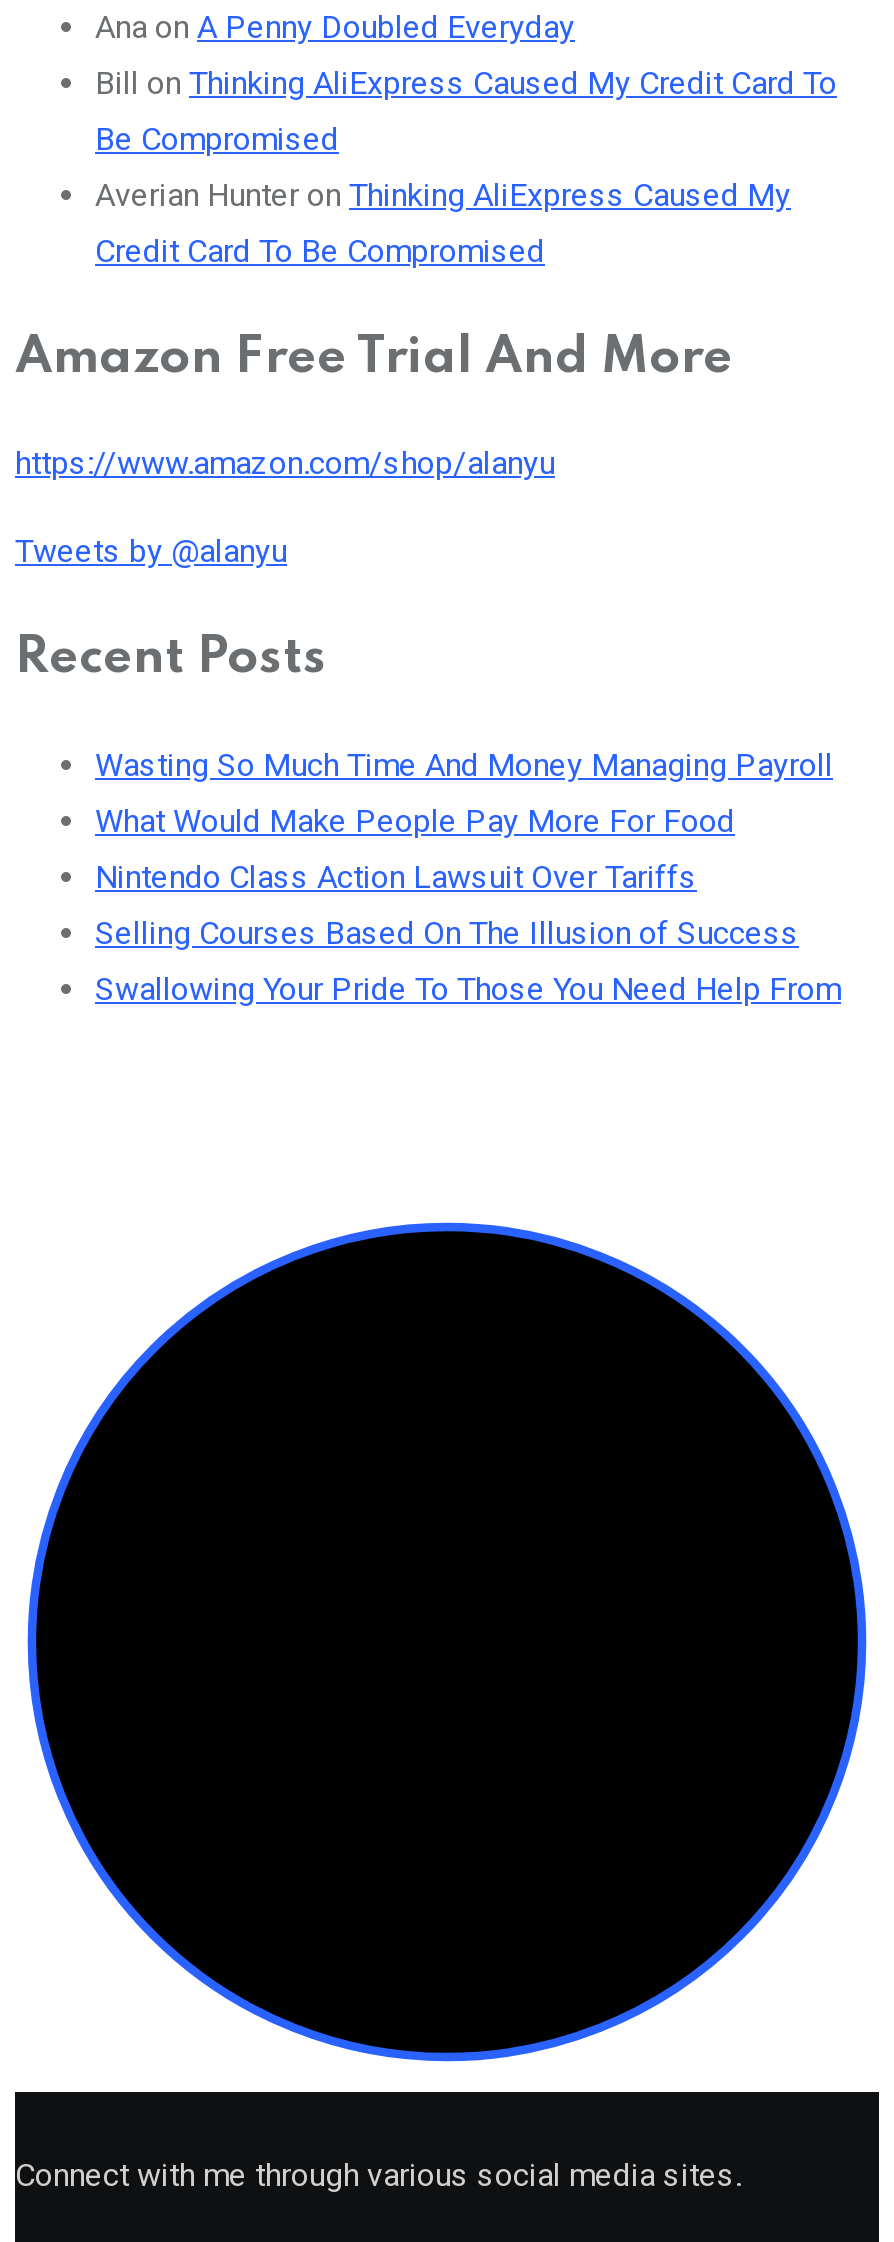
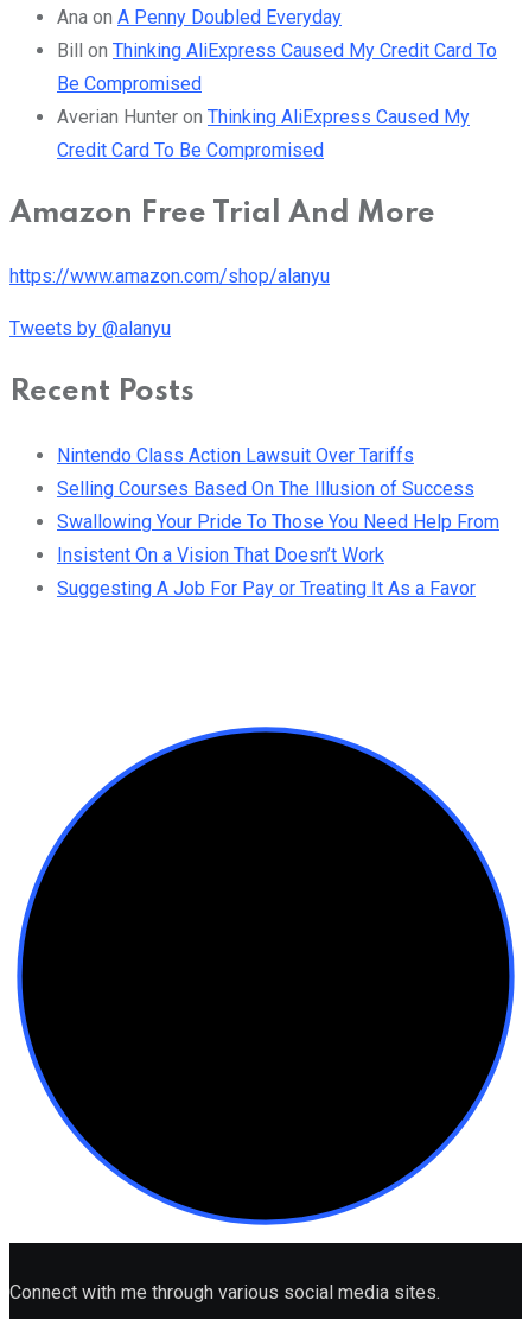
- Wasting So Much Time And Money Managing Payroll
- What Would Make People Pay More For Food

moved up: Nintendo Class Action Lawsuit Over Tariffs | Selling Courses Based On The Illusion of Success | Swallowing Your Pride To Those You Need Help From

+ Insistent On a Vision That Doesn’t Work
+ Suggesting A Job For Pay or Treating It As a Favor
